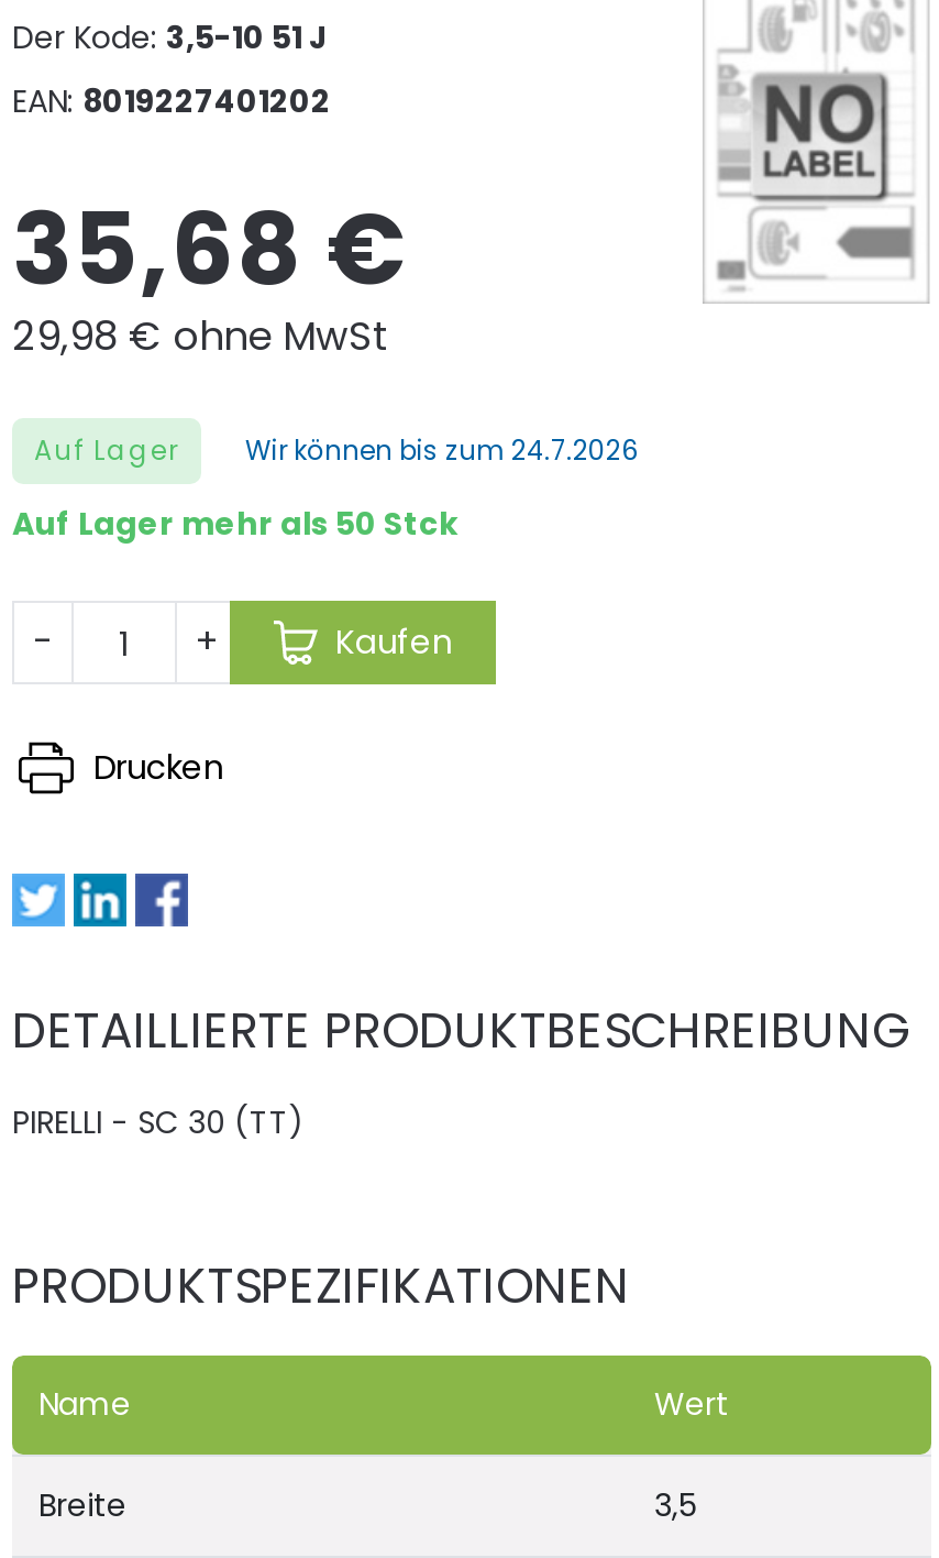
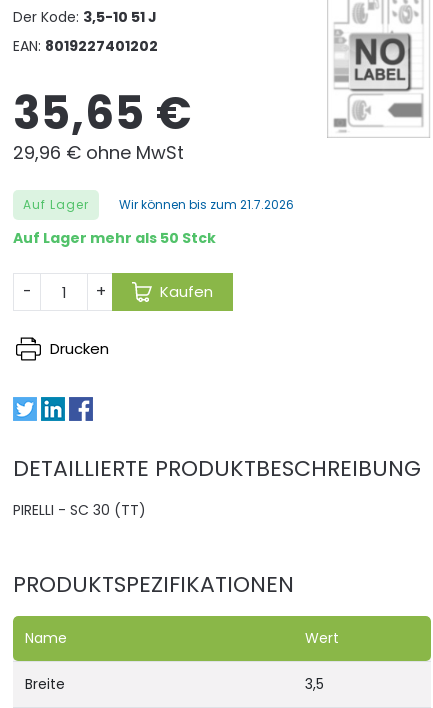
- 35,68 €
+ 35,65 €

- 29,98 € ohne MwSt
+ 29,96 € ohne MwSt

- Wir können bis zum 24.7.2026
+ Wir können bis zum 21.7.2026
